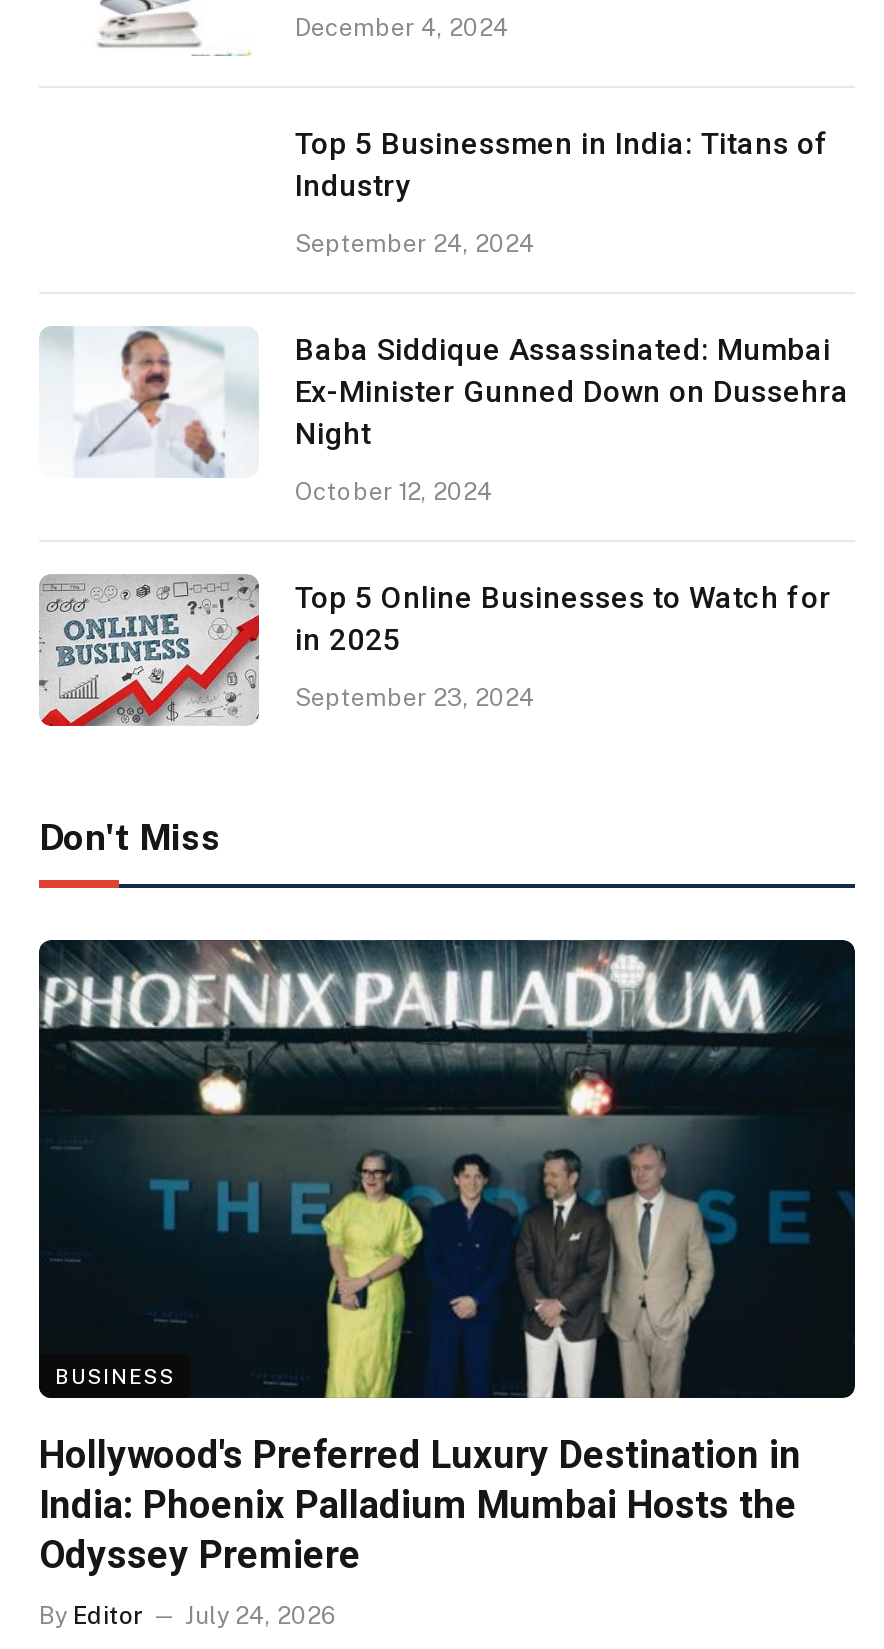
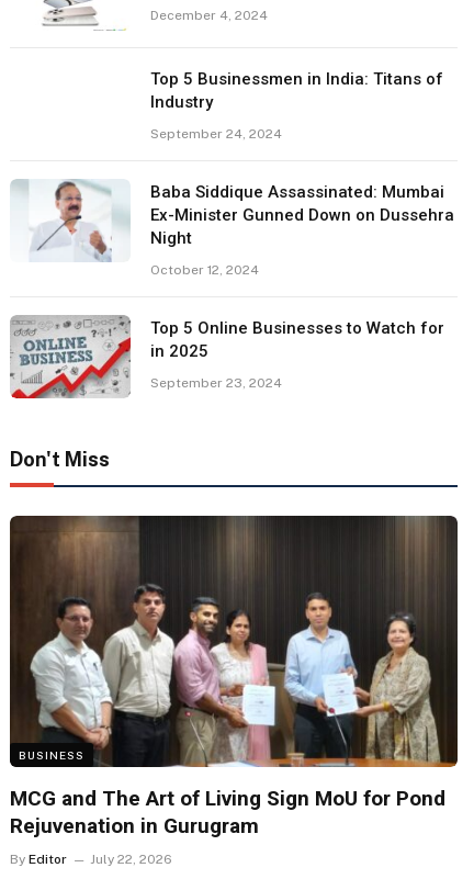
- [image]
- Hollywood's Preferred Luxury Destination in
- India: Phoenix Palladium Mumbai Hosts the
- Odyssey Premiere
+ [image]
+ MCG and The Art of Living Sign MoU for Pond
+ Rejuvenation in Gurugram

- By Editor July 24, 2026
+ By Editor July 22, 2026
